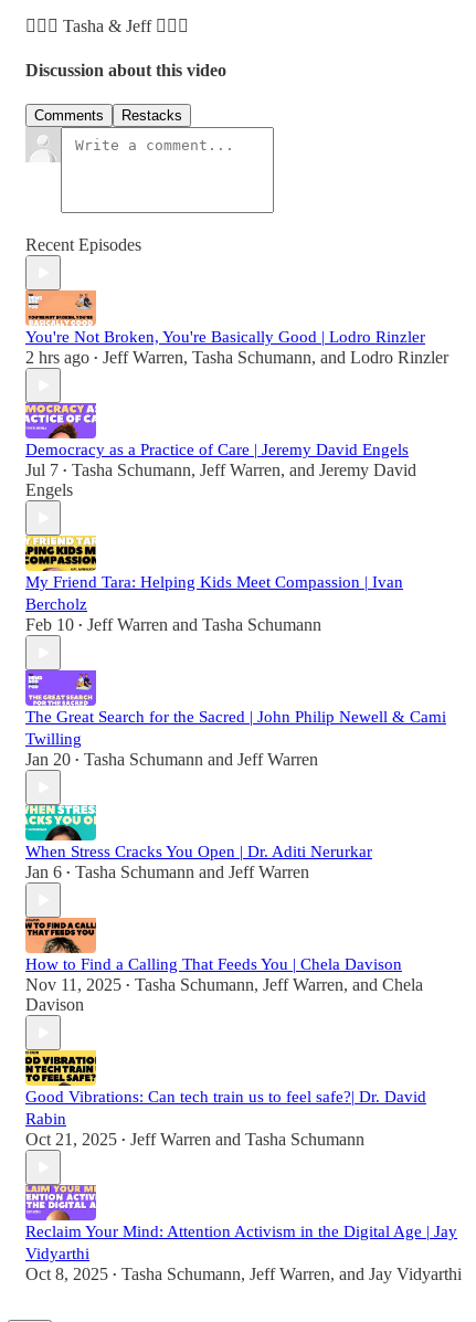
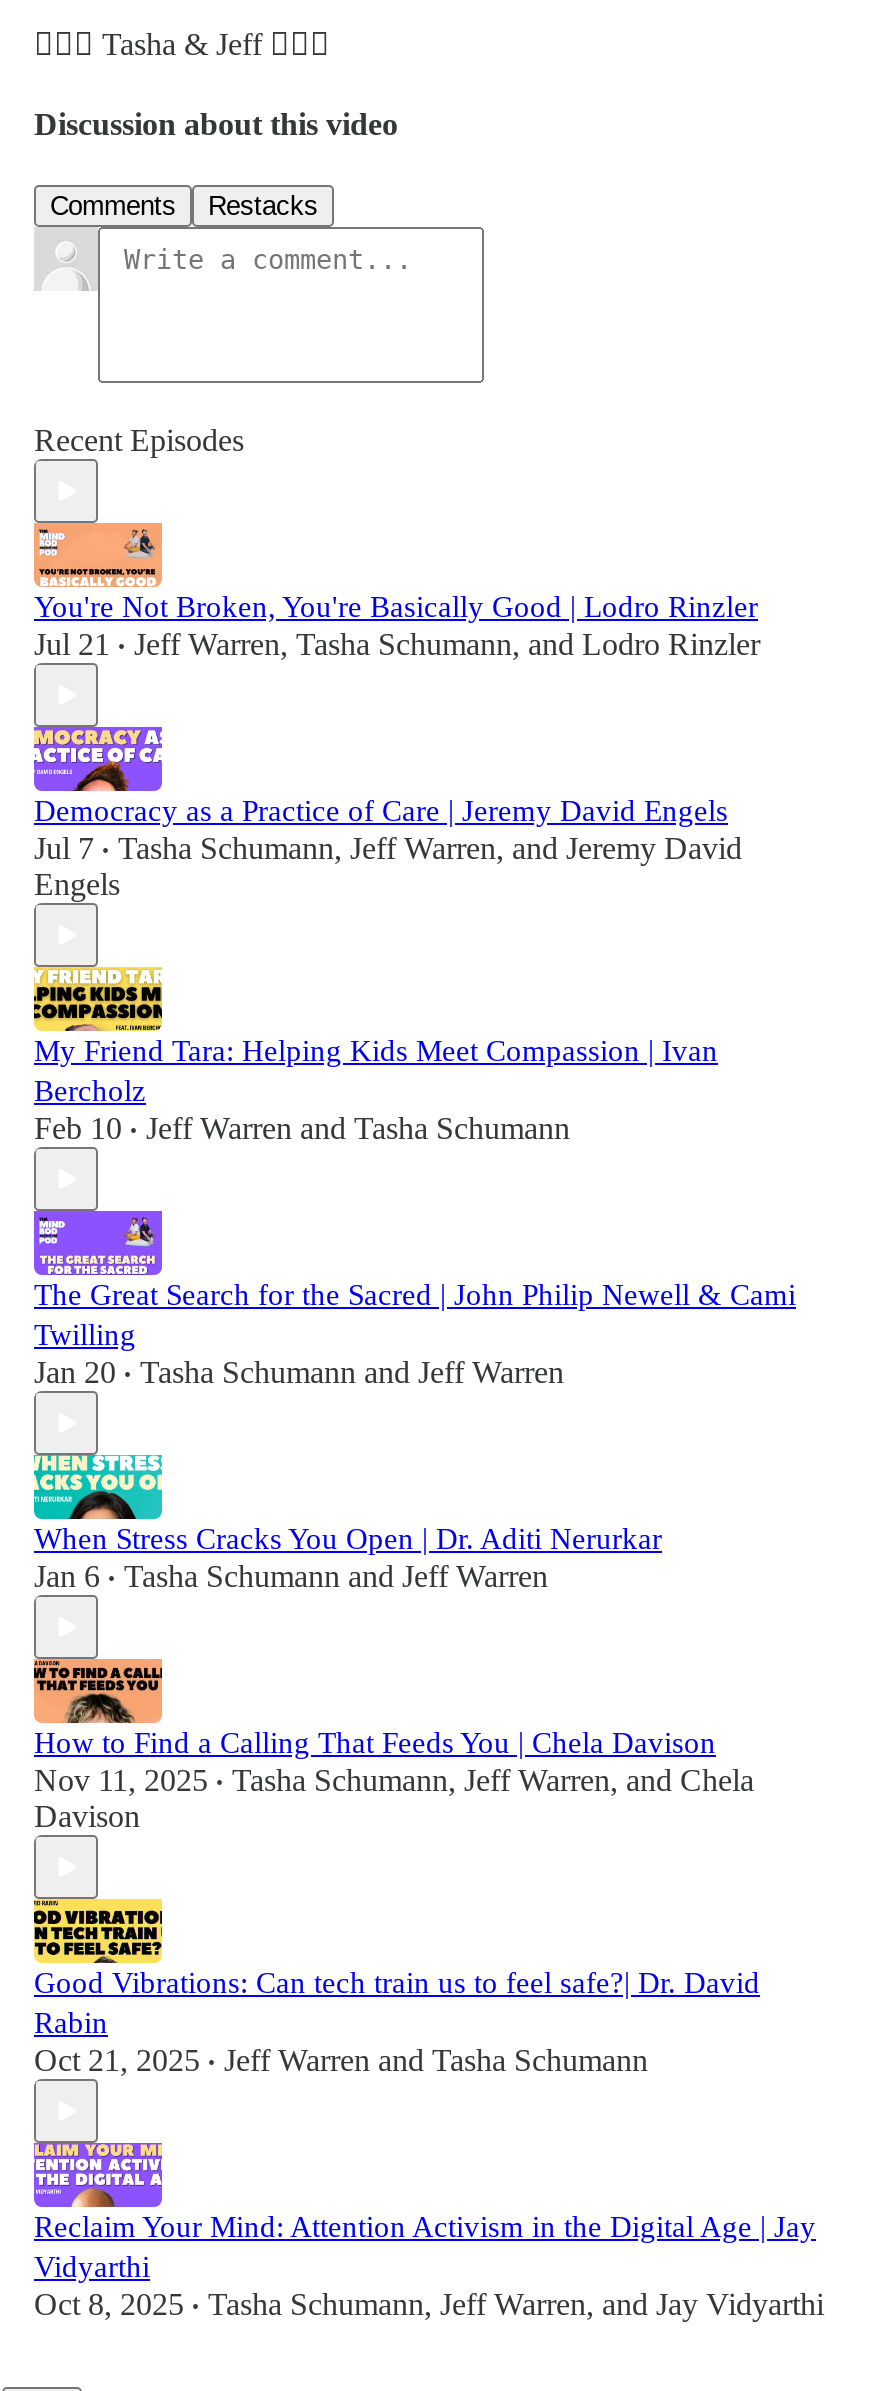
- 2 hrs ago • Jeff Warren, Tasha Schumann, and Lodro Rinzler
+ Jul 21 • Jeff Warren, Tasha Schumann, and Lodro Rinzler
